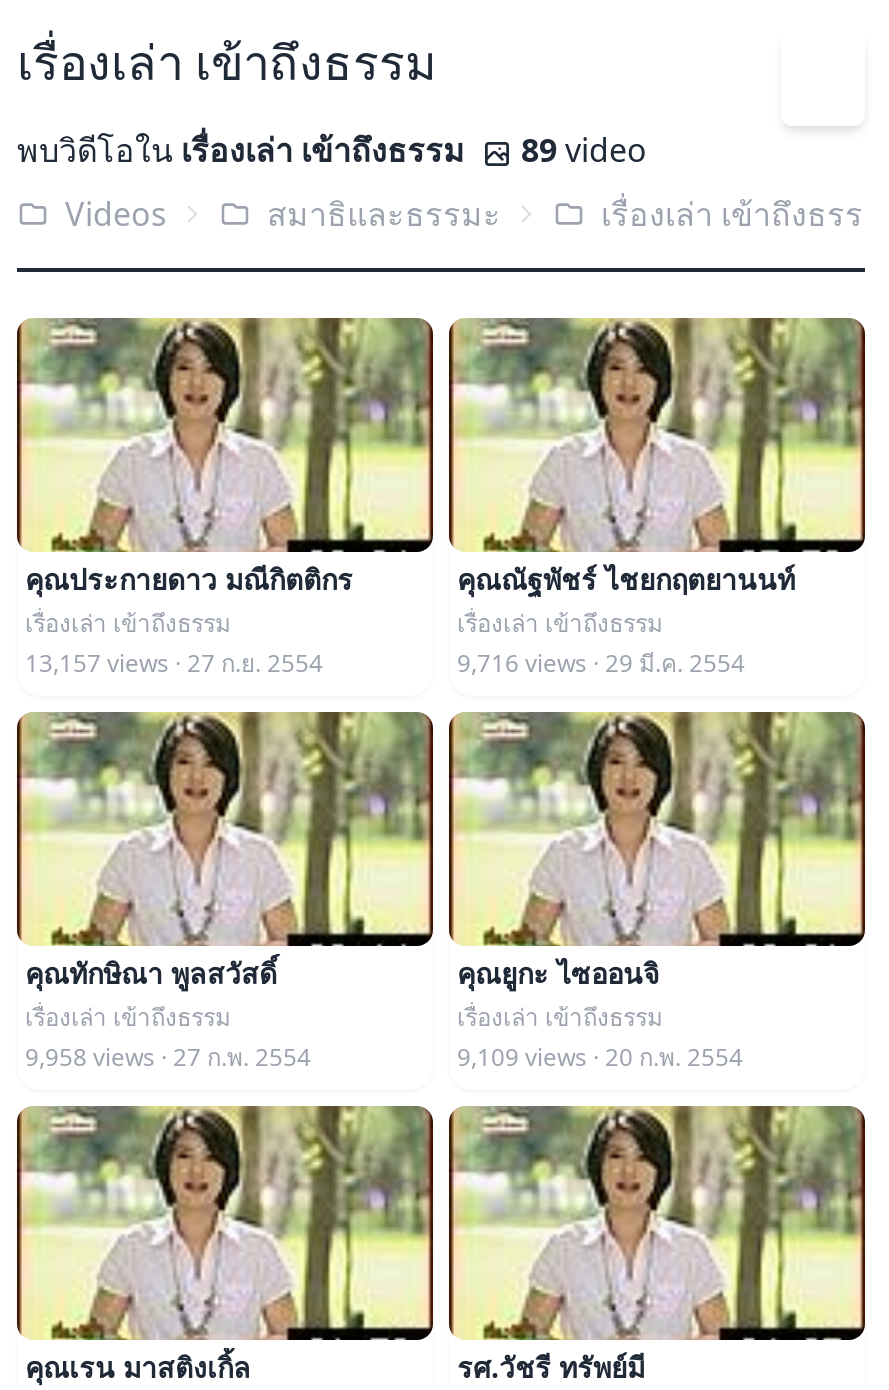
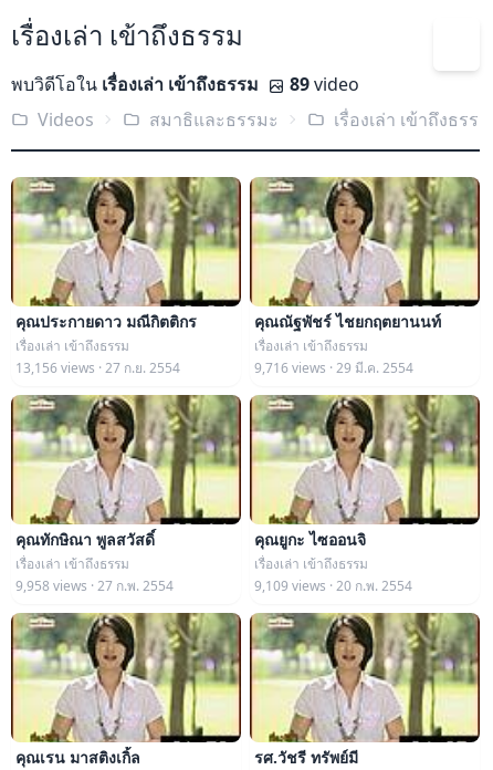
- 13,157 views · 27 ก.ย. 2554
+ 13,156 views · 27 ก.ย. 2554
